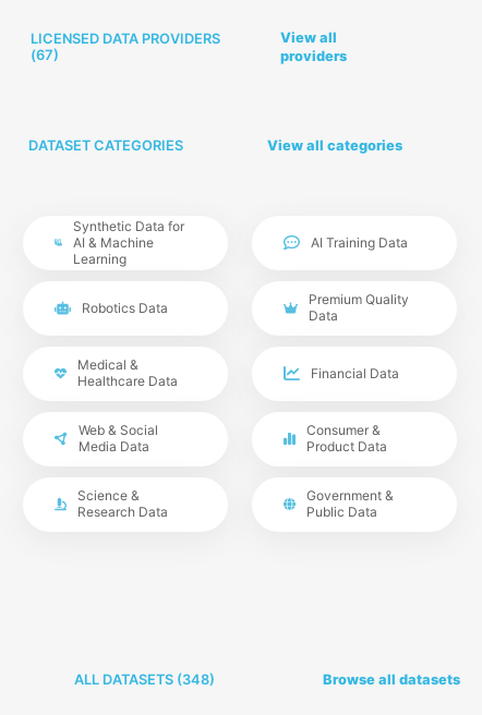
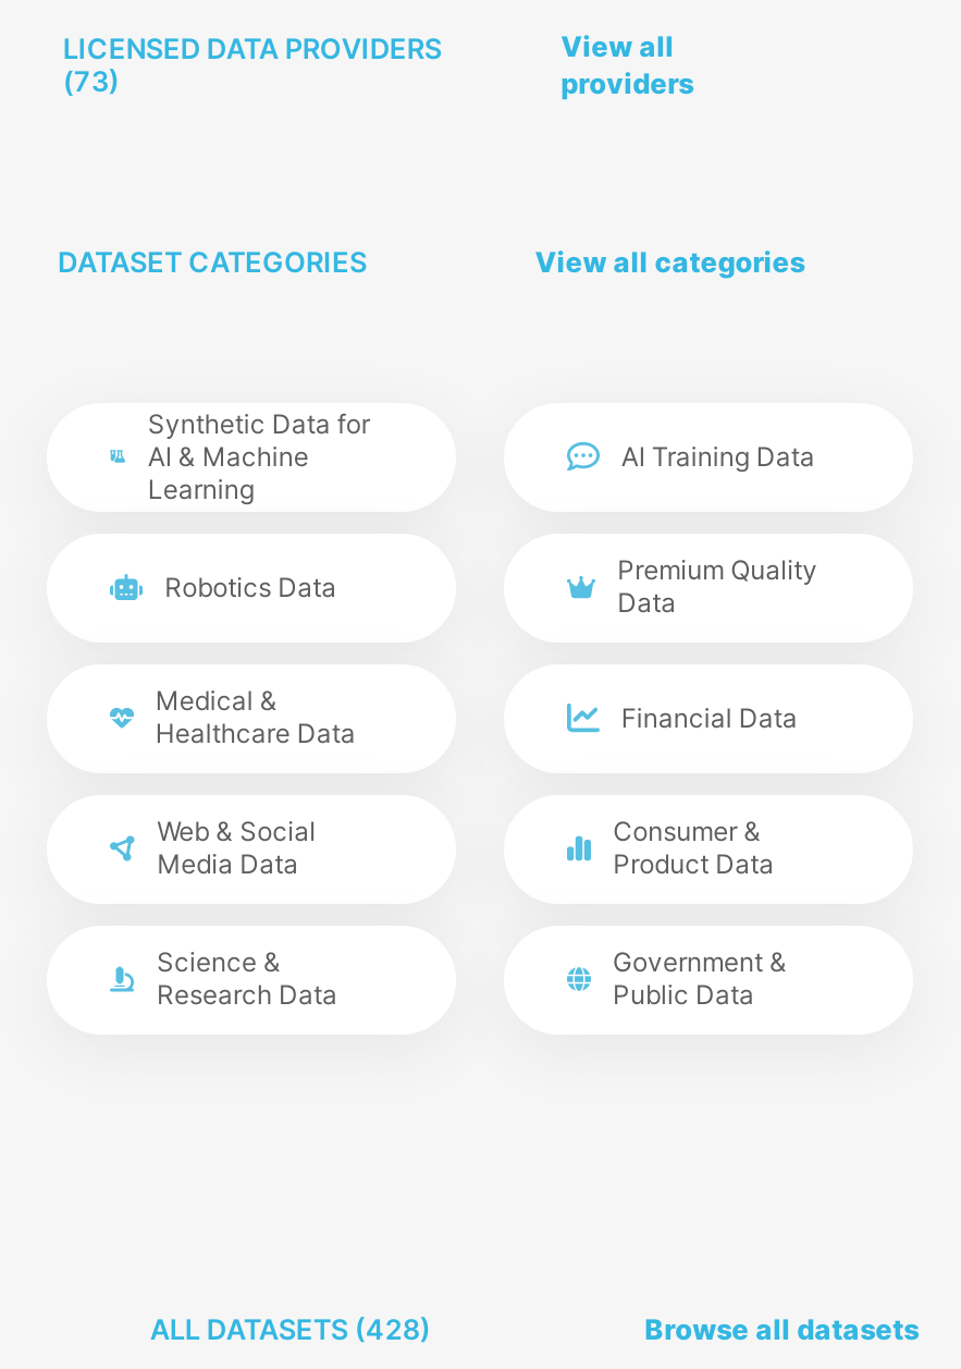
- (67)
+ (73)

- ALL DATASETS (348)
+ ALL DATASETS (428)
